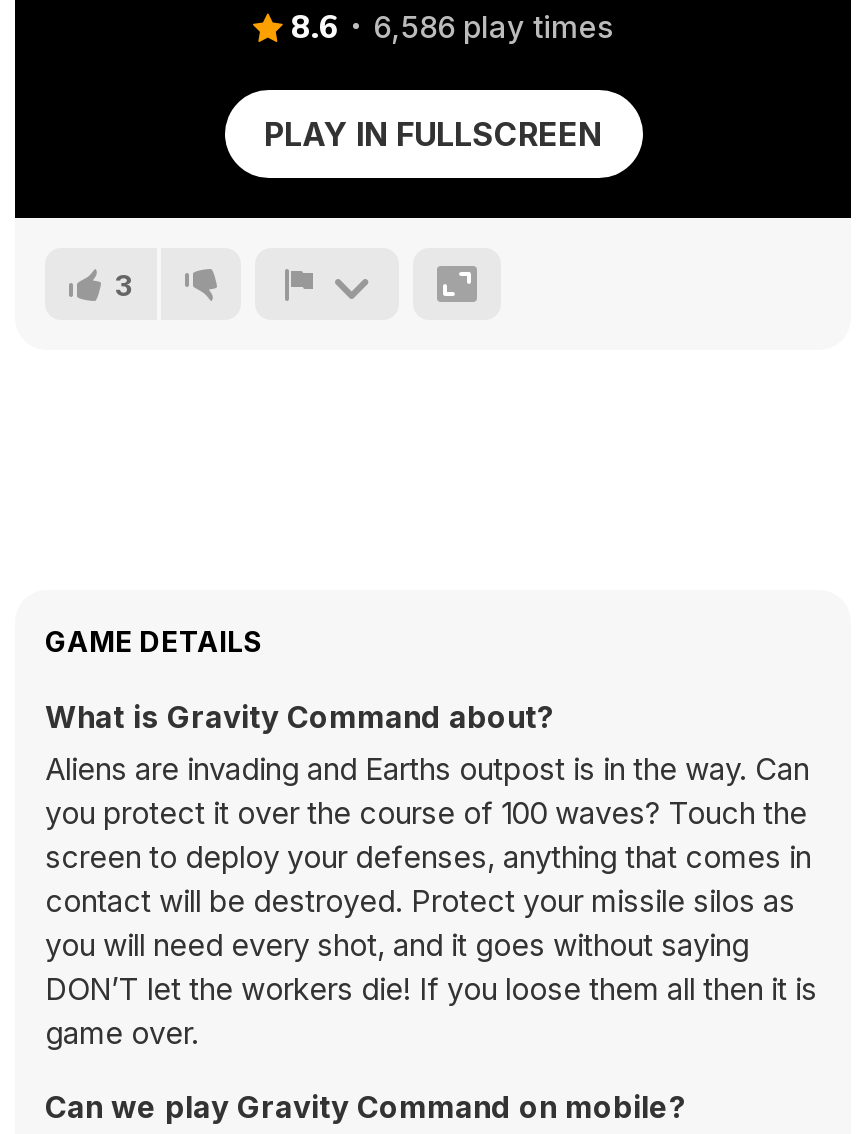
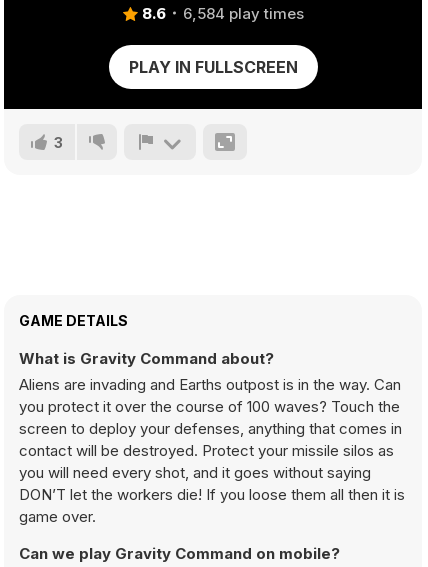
- 8.6 6,586 play times
+ 8.6 6,584 play times
